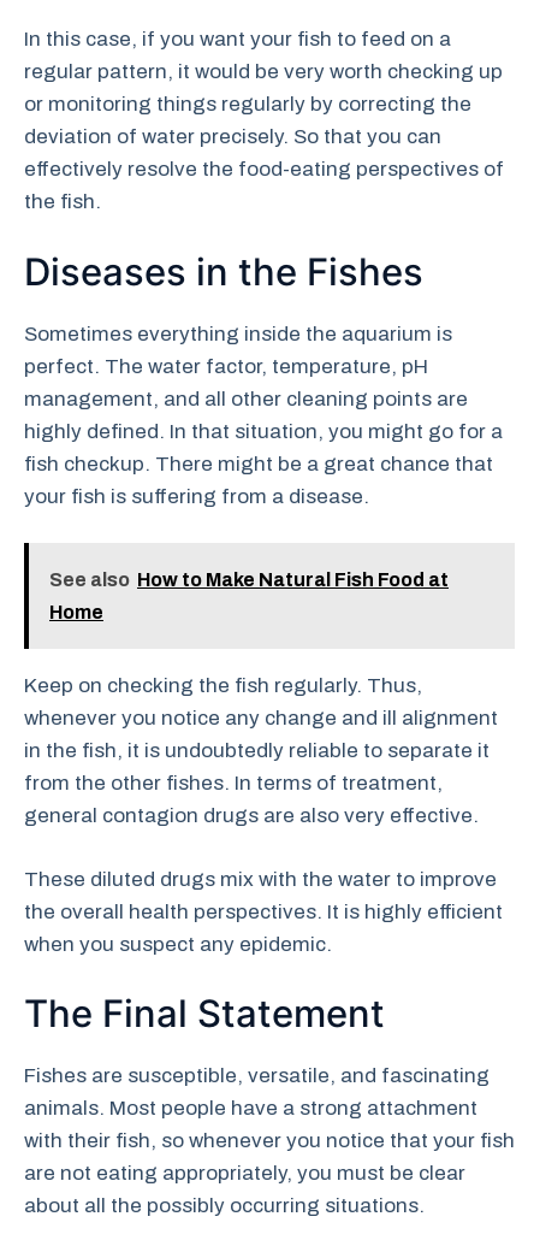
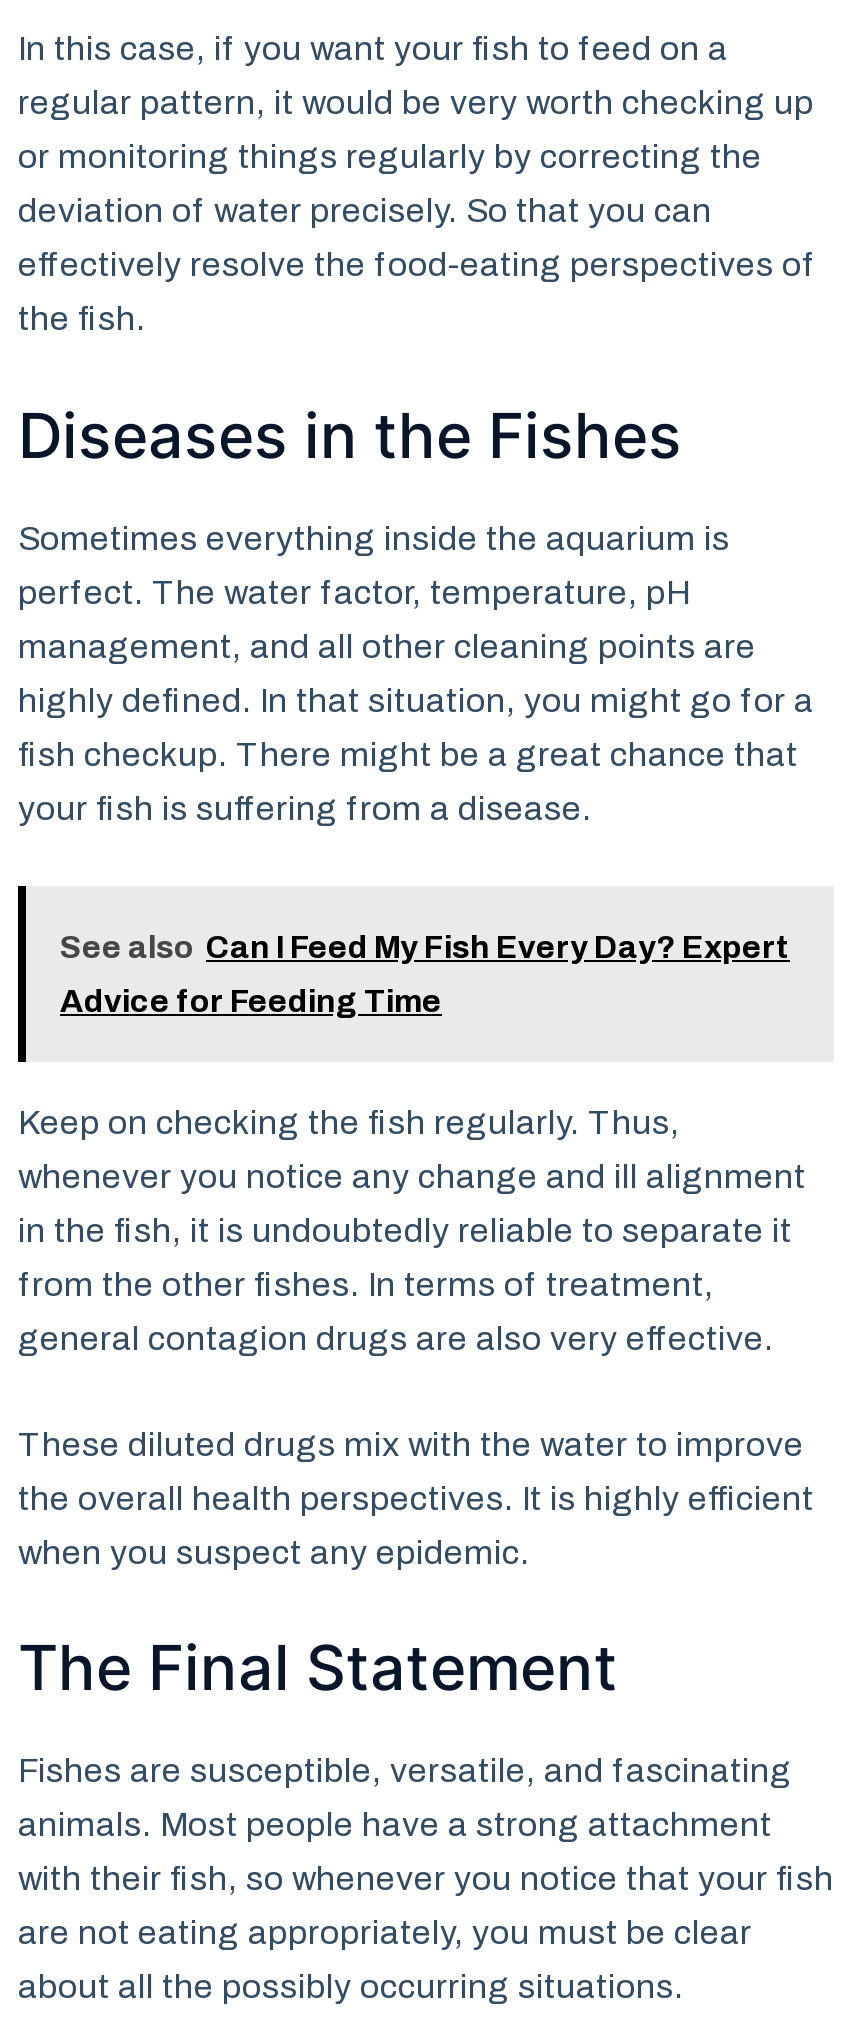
- See also How to Make Natural Fish Food at
+ See also Can I Feed My Fish Every Day? Expert

- Home
+ Advice for Feeding Time
